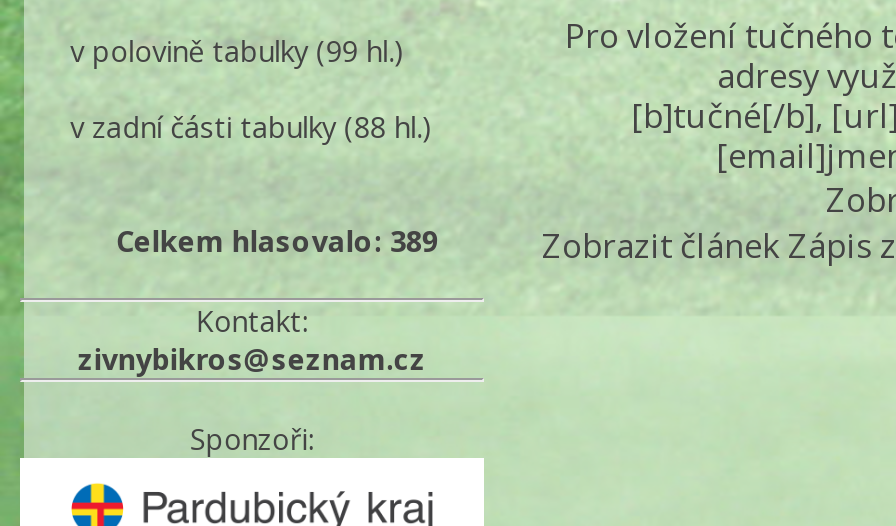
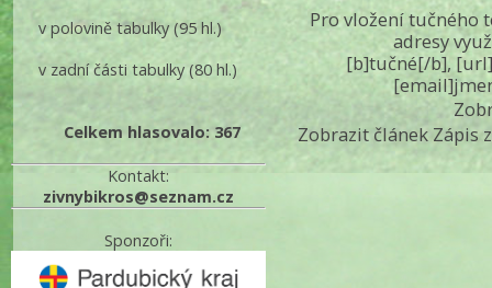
- v polovině tabulky (99 hl.)
+ v polovině tabulky (95 hl.)

- v zadní části tabulky (88 hl.)
+ v zadní části tabulky (80 hl.)

- Celkem hlasovalo: 389
+ Celkem hlasovalo: 367
